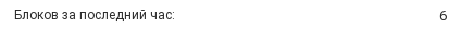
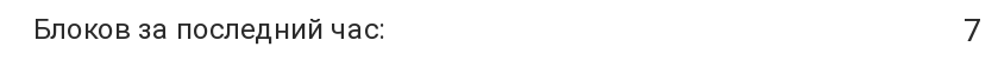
- 6
+ 7
